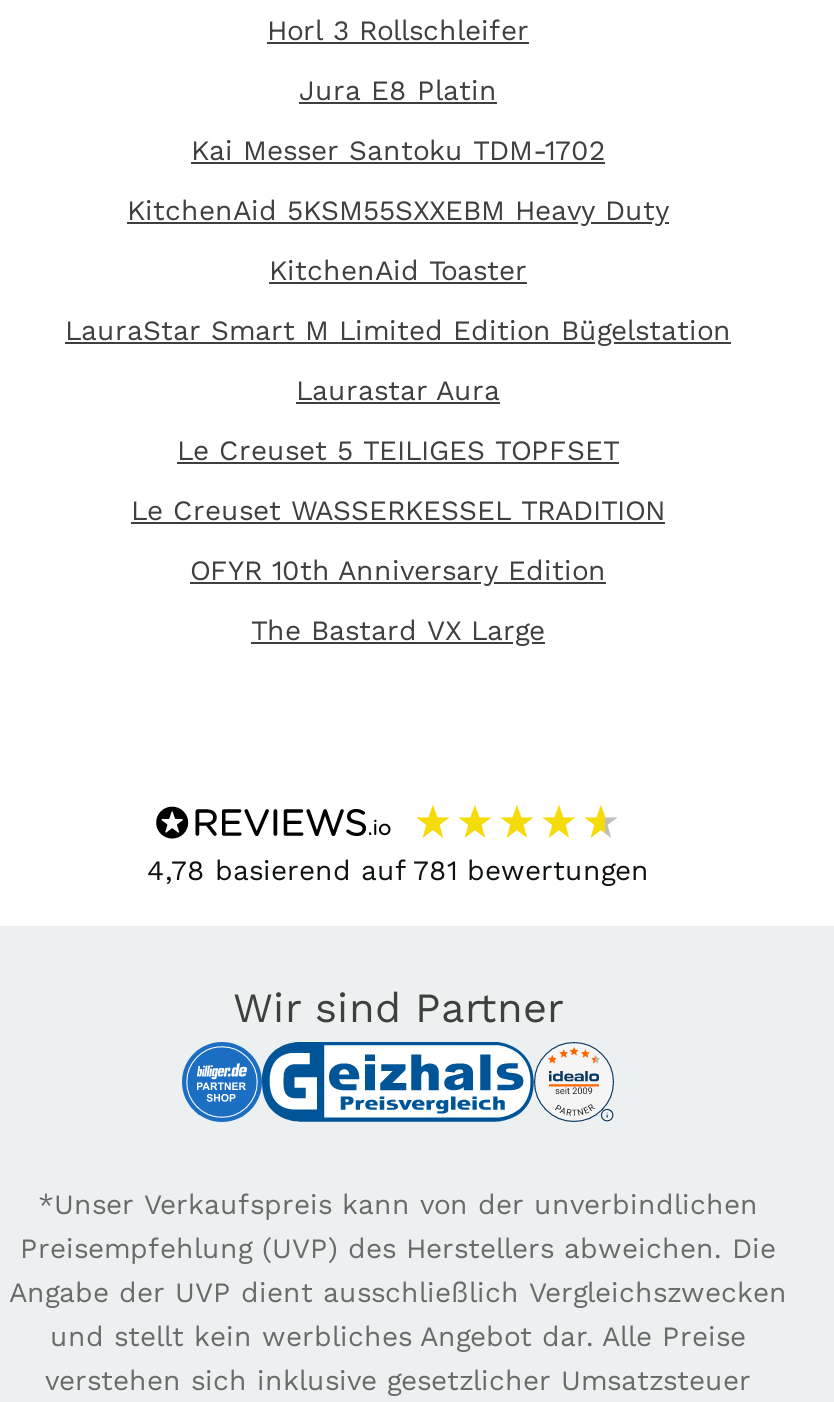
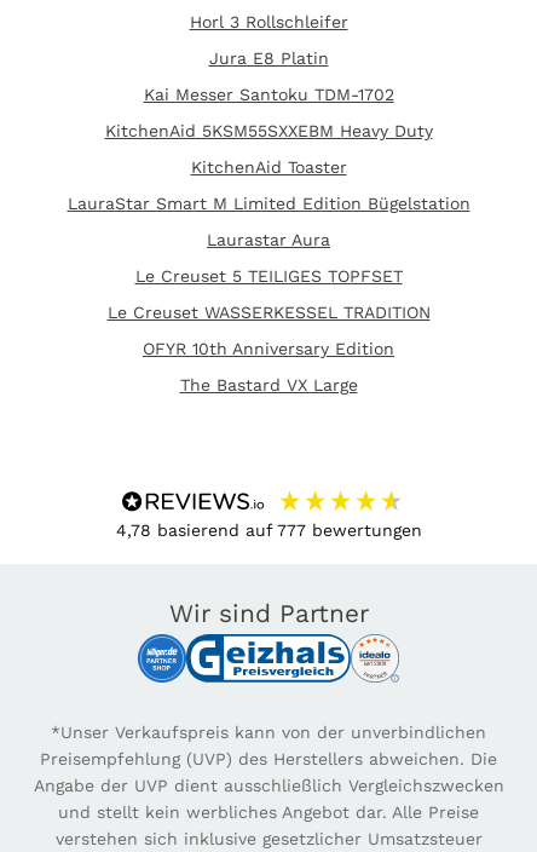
- 4,78 basierend auf 781 bewertungen
+ 4,78 basierend auf 777 bewertungen
